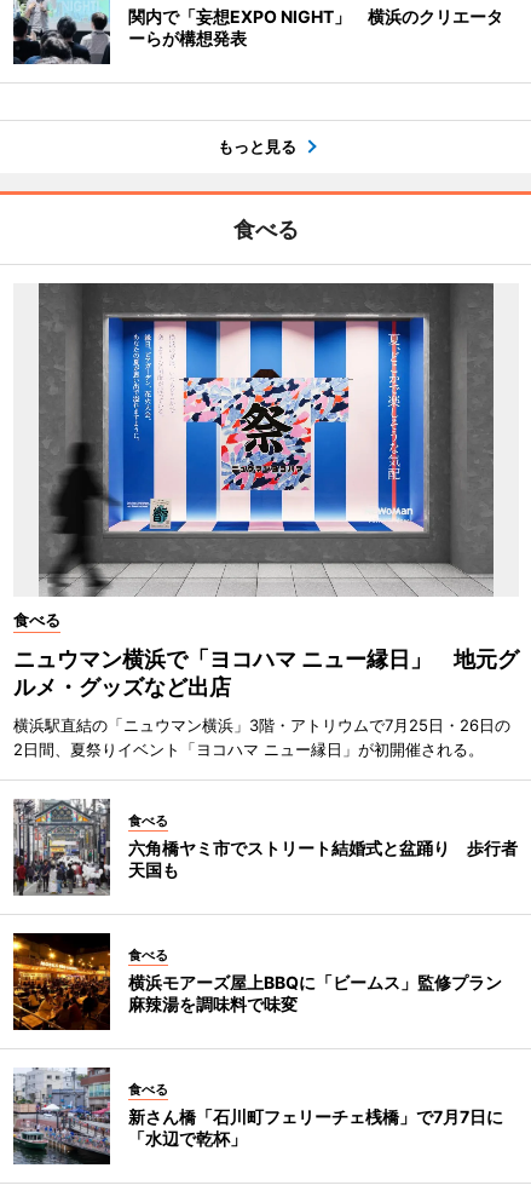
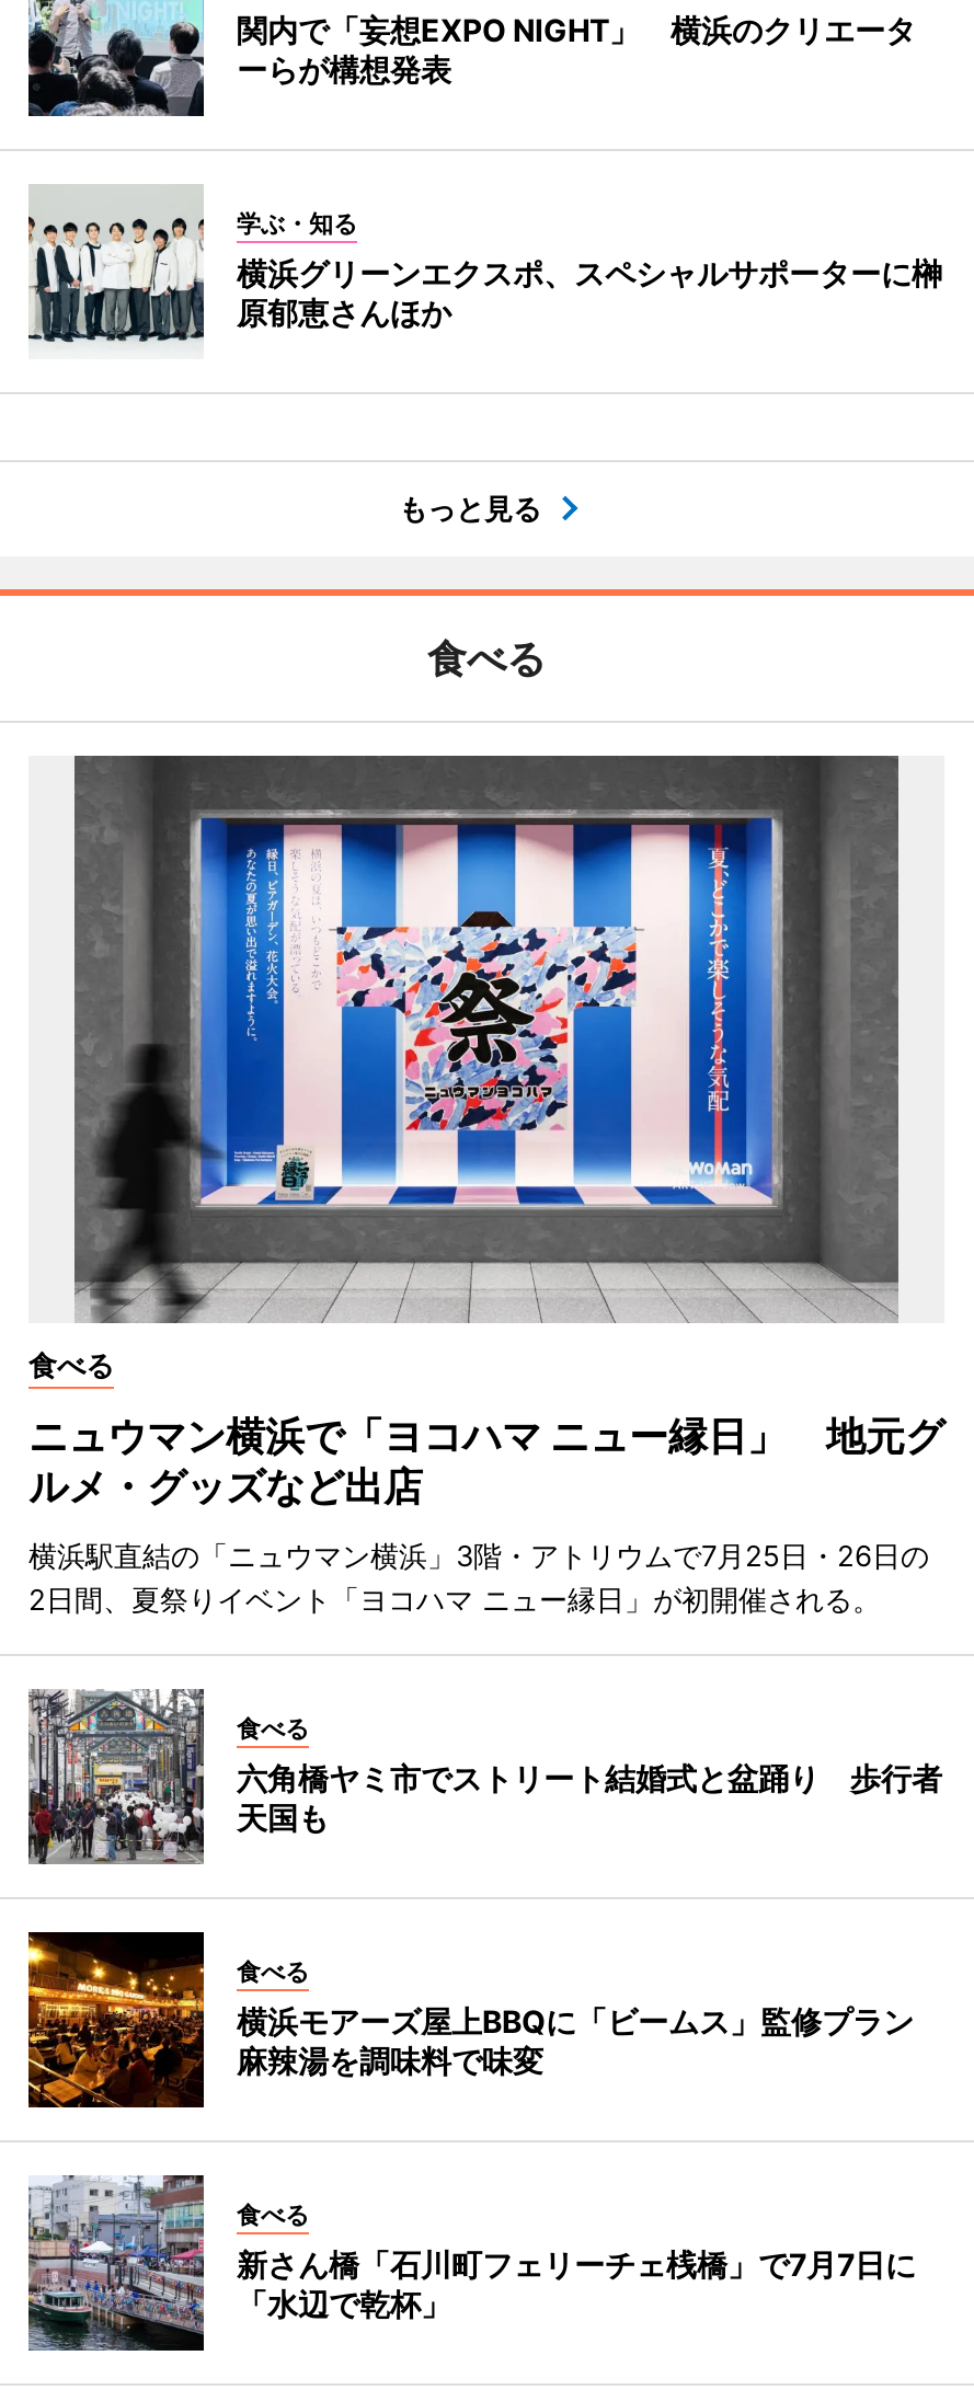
+ [image]
+ 学ぶ・知る
+ 横浜グリーンエクスポ、スペシャルサポーターに榊
+ 原郁恵さんほか
